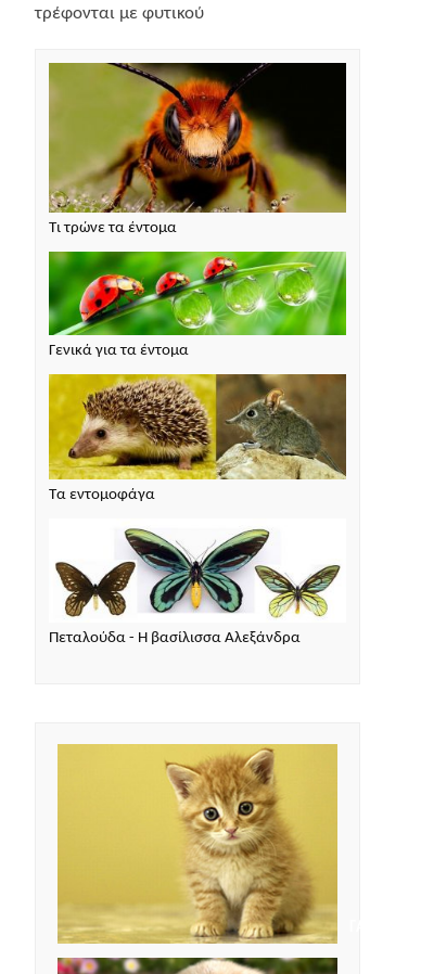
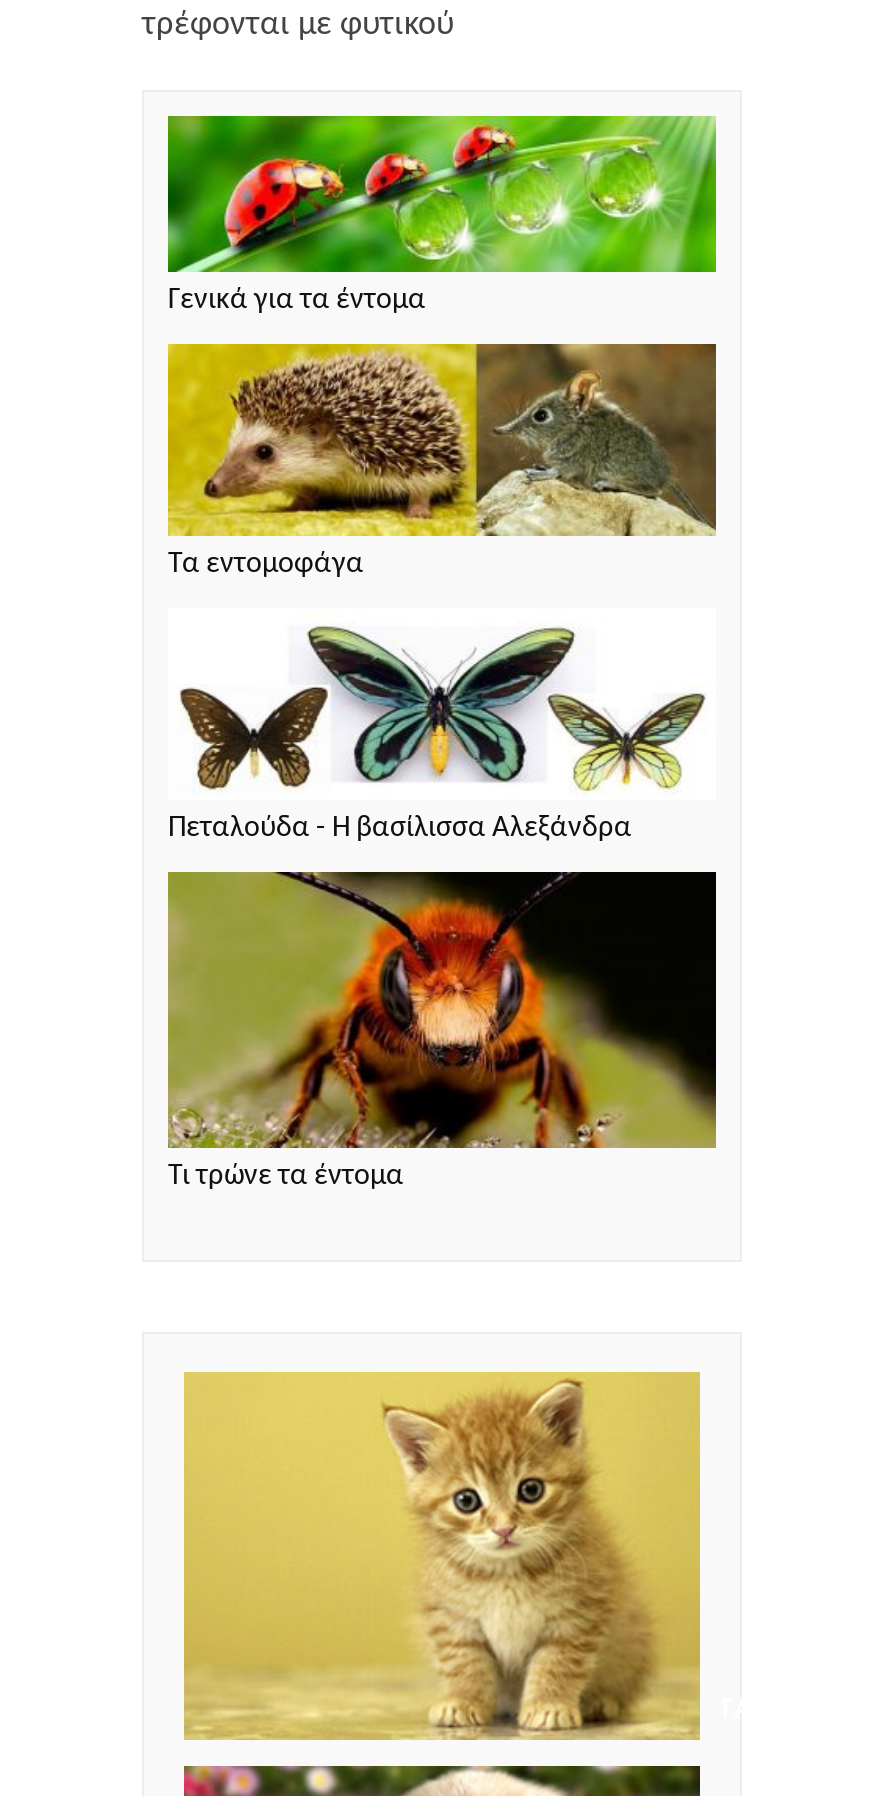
moved down: [image] | Τι τρώνε τα έντομα

moved up: [image] | Γενικά για τα έντομα | Τα εντομοφάγα | Πεταλούδα - Η βασίλισσα Αλεξάνδρα
